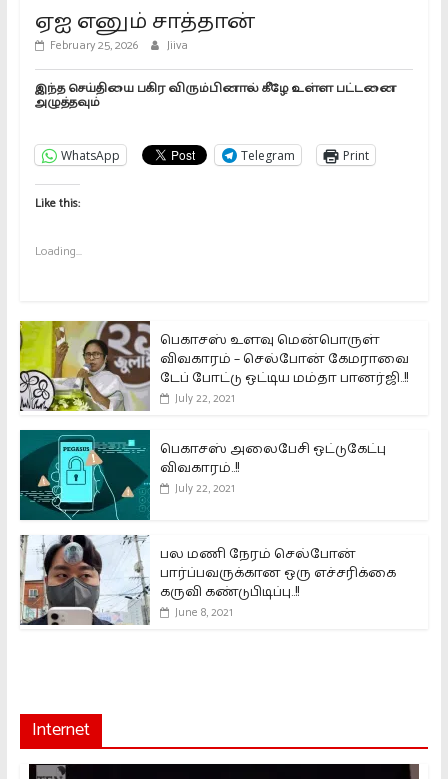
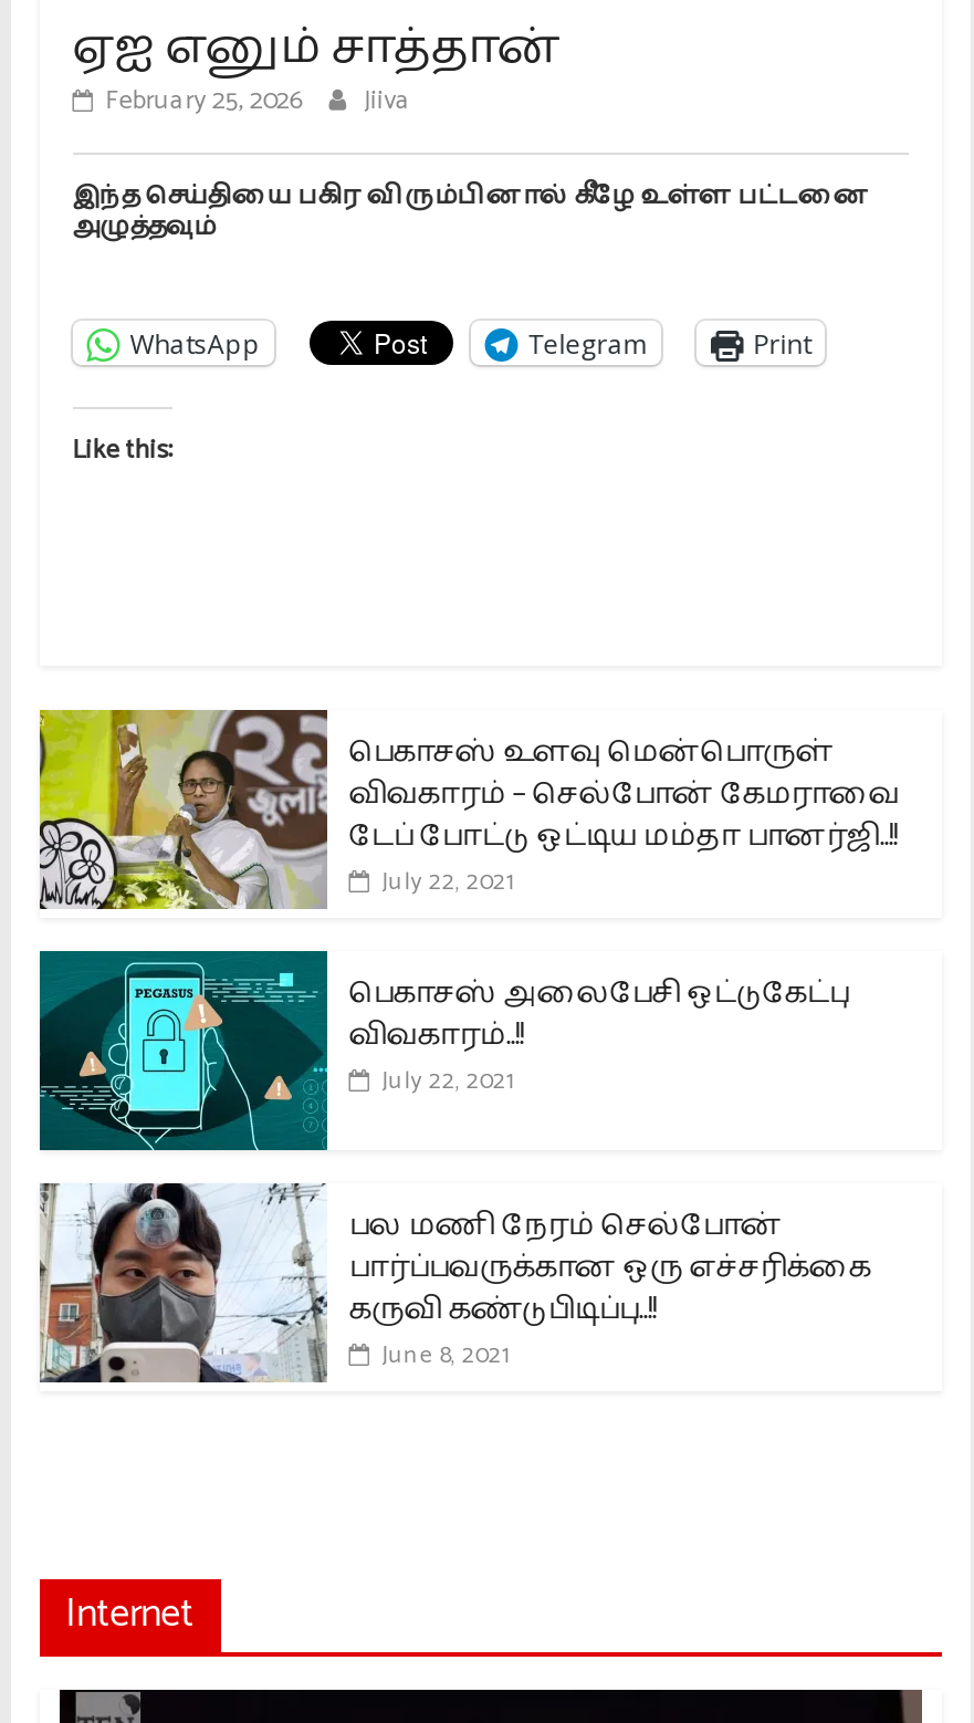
- Loading...
